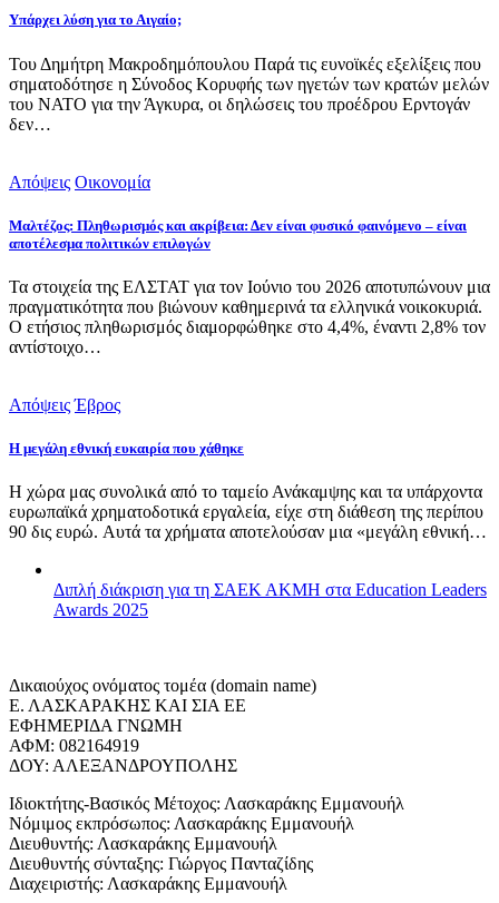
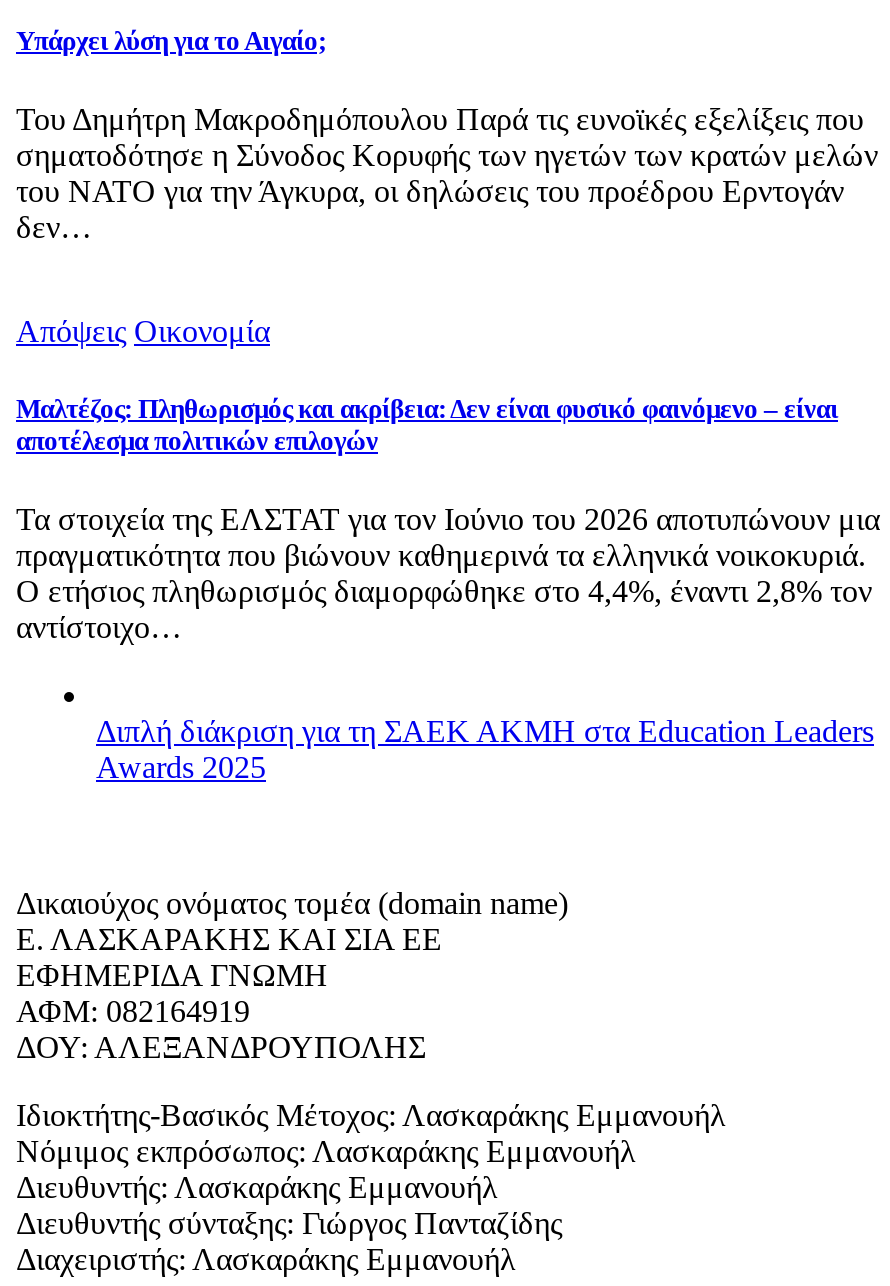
- Απόψεις Έβρος
- Η μεγάλη εθνική ευκαιρία που χάθηκε
- Η χώρα μας συνολικά από το ταμείο Ανάκαμψης και τα υπάρχοντα
- ευρωπαϊκά χρηματοδοτικά εργαλεία, είχε στη διάθεση της περίπου
- 90 δις ευρώ. Αυτά τα χρήματα αποτελούσαν μια «μεγάλη εθνική…
